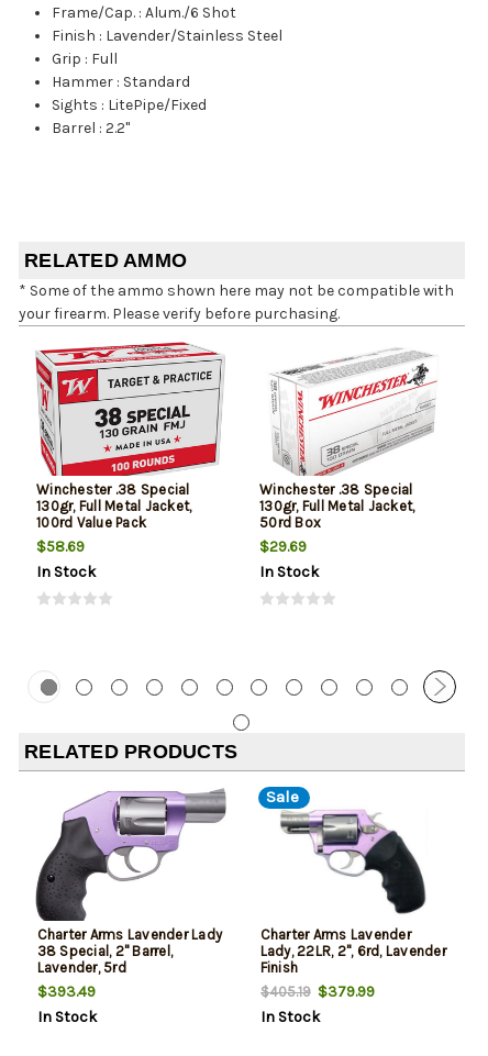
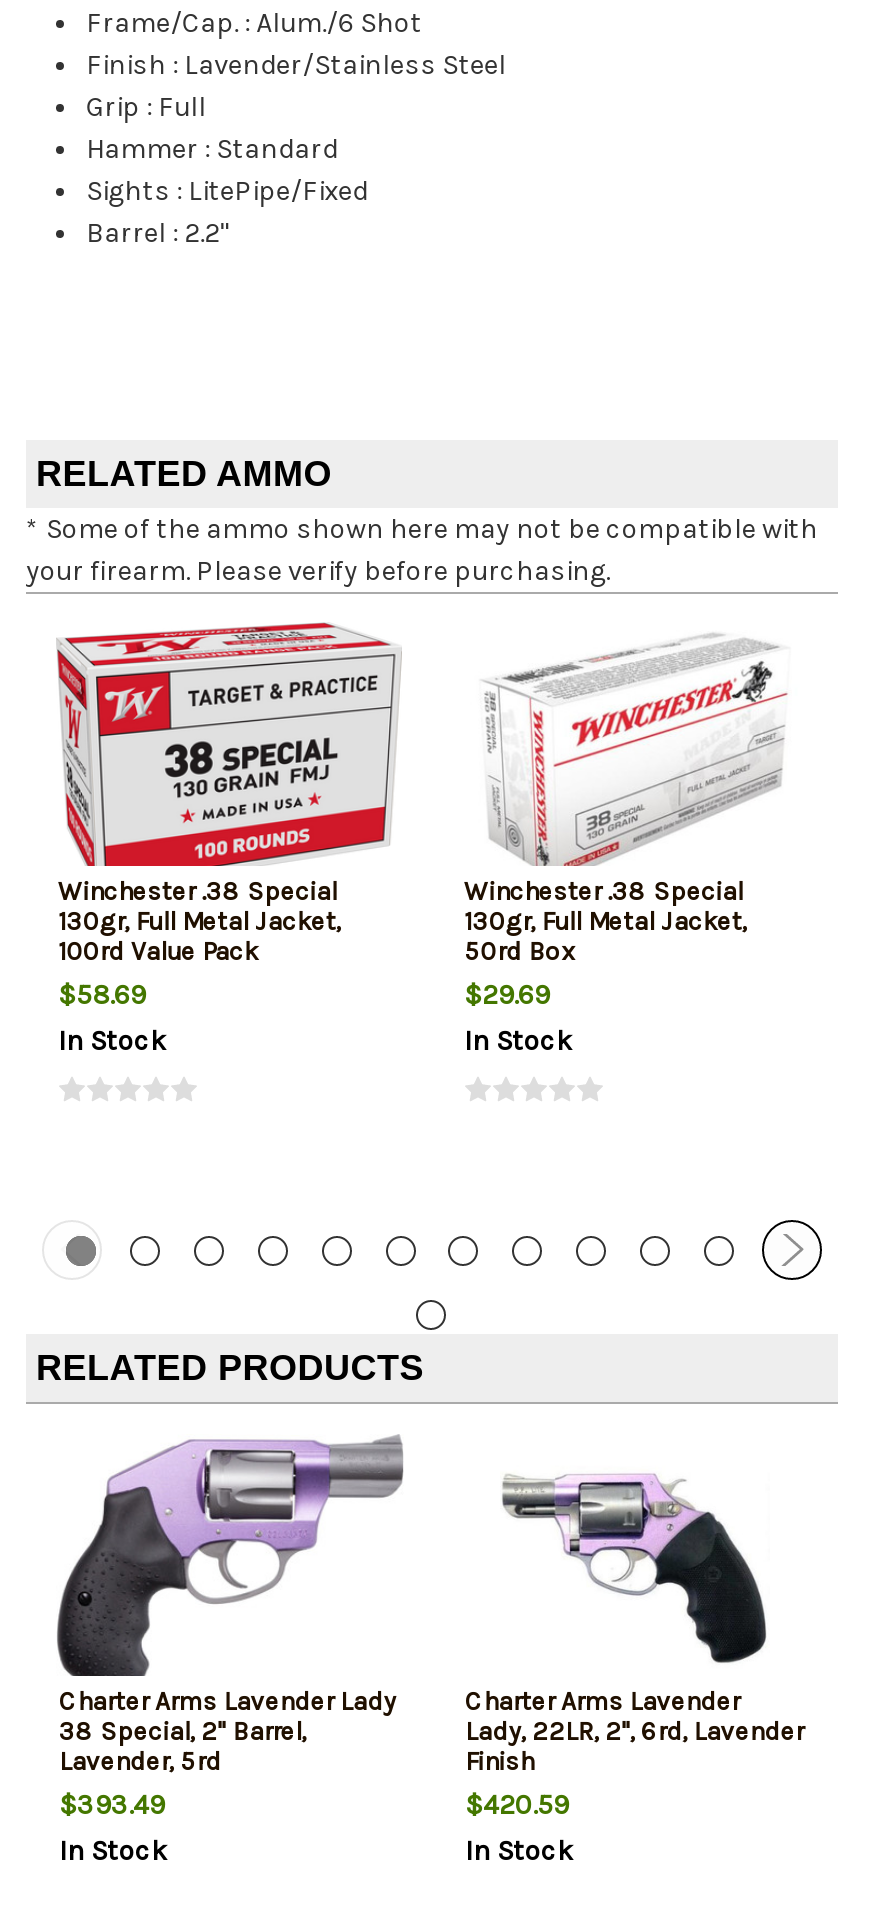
- Sale

- $405.19 $379.99
+ $420.59
